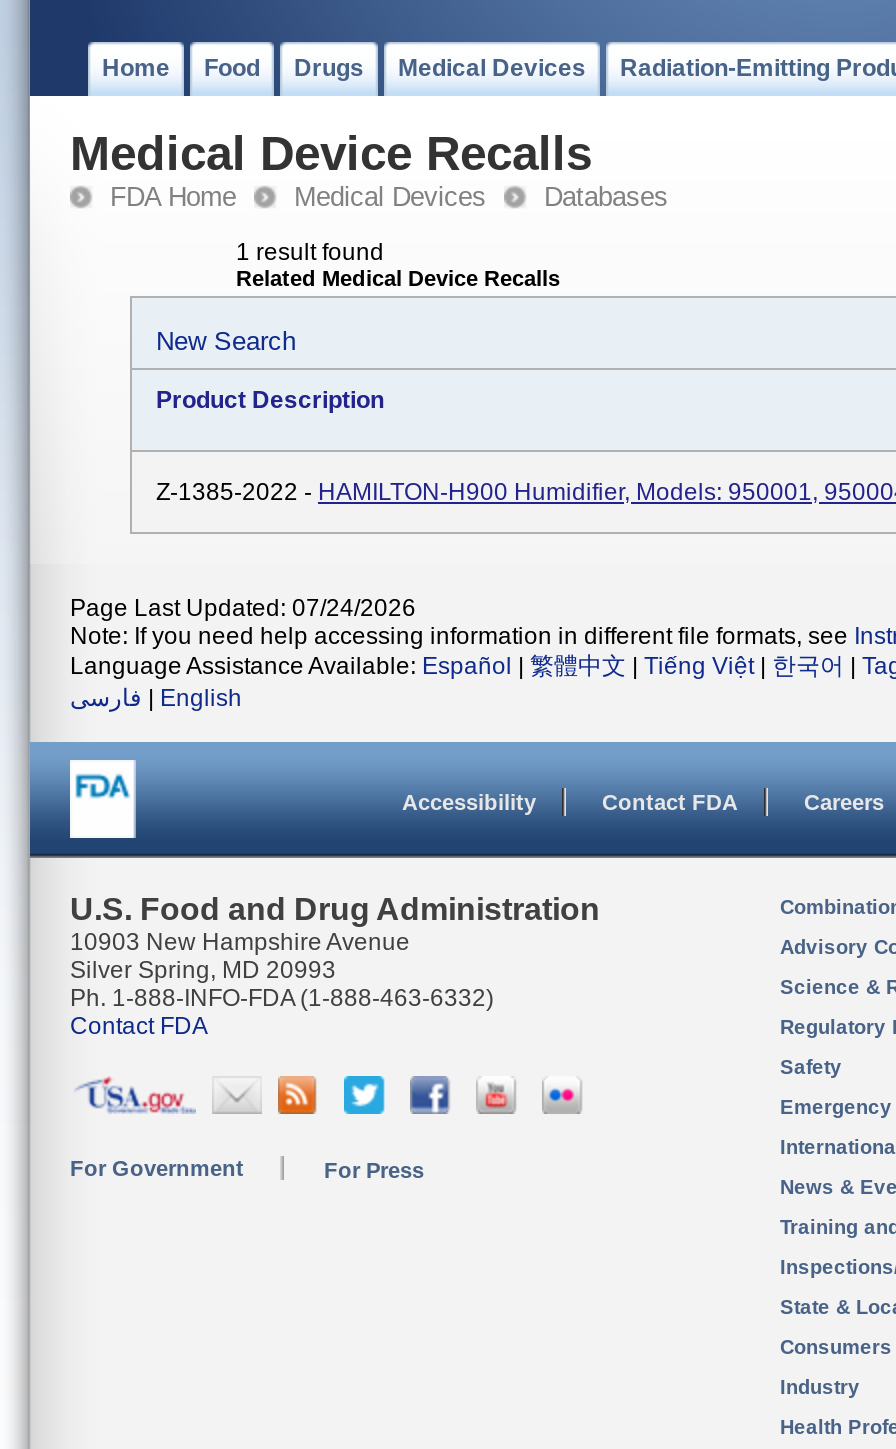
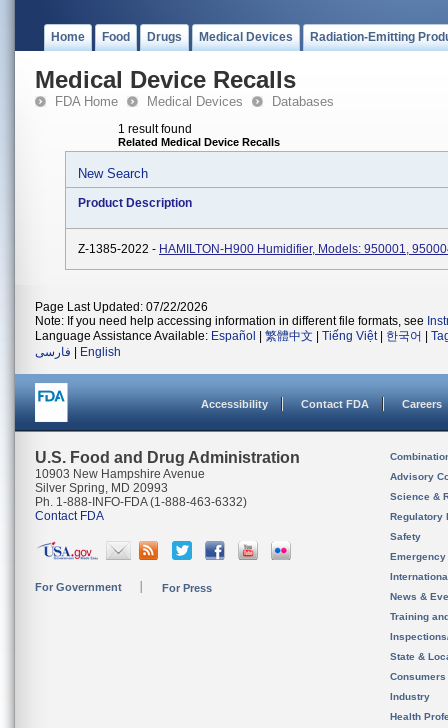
- Page Last Updated: 07/24/2026
+ Page Last Updated: 07/22/2026
